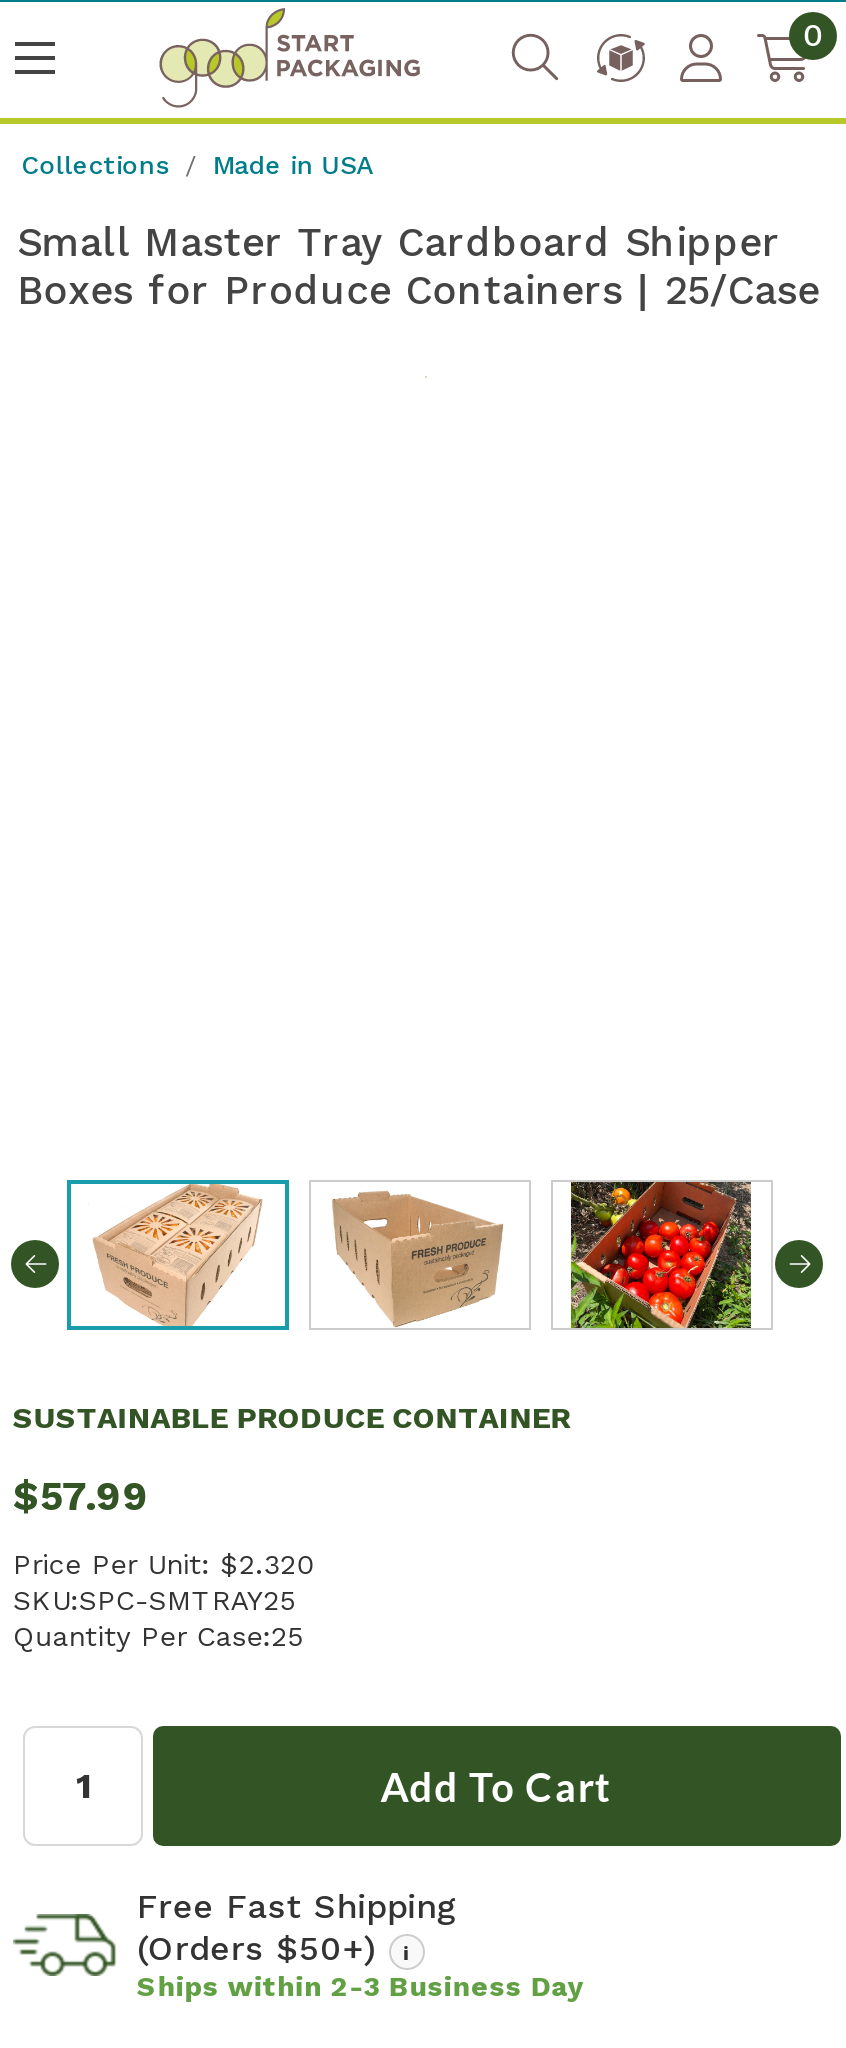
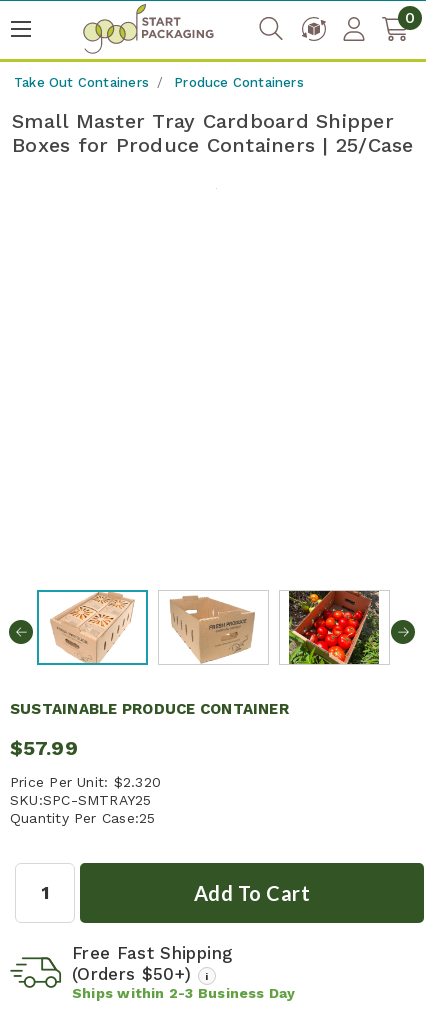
- Collections
- Made in USA
+ Take Out Containers
+ Produce Containers
